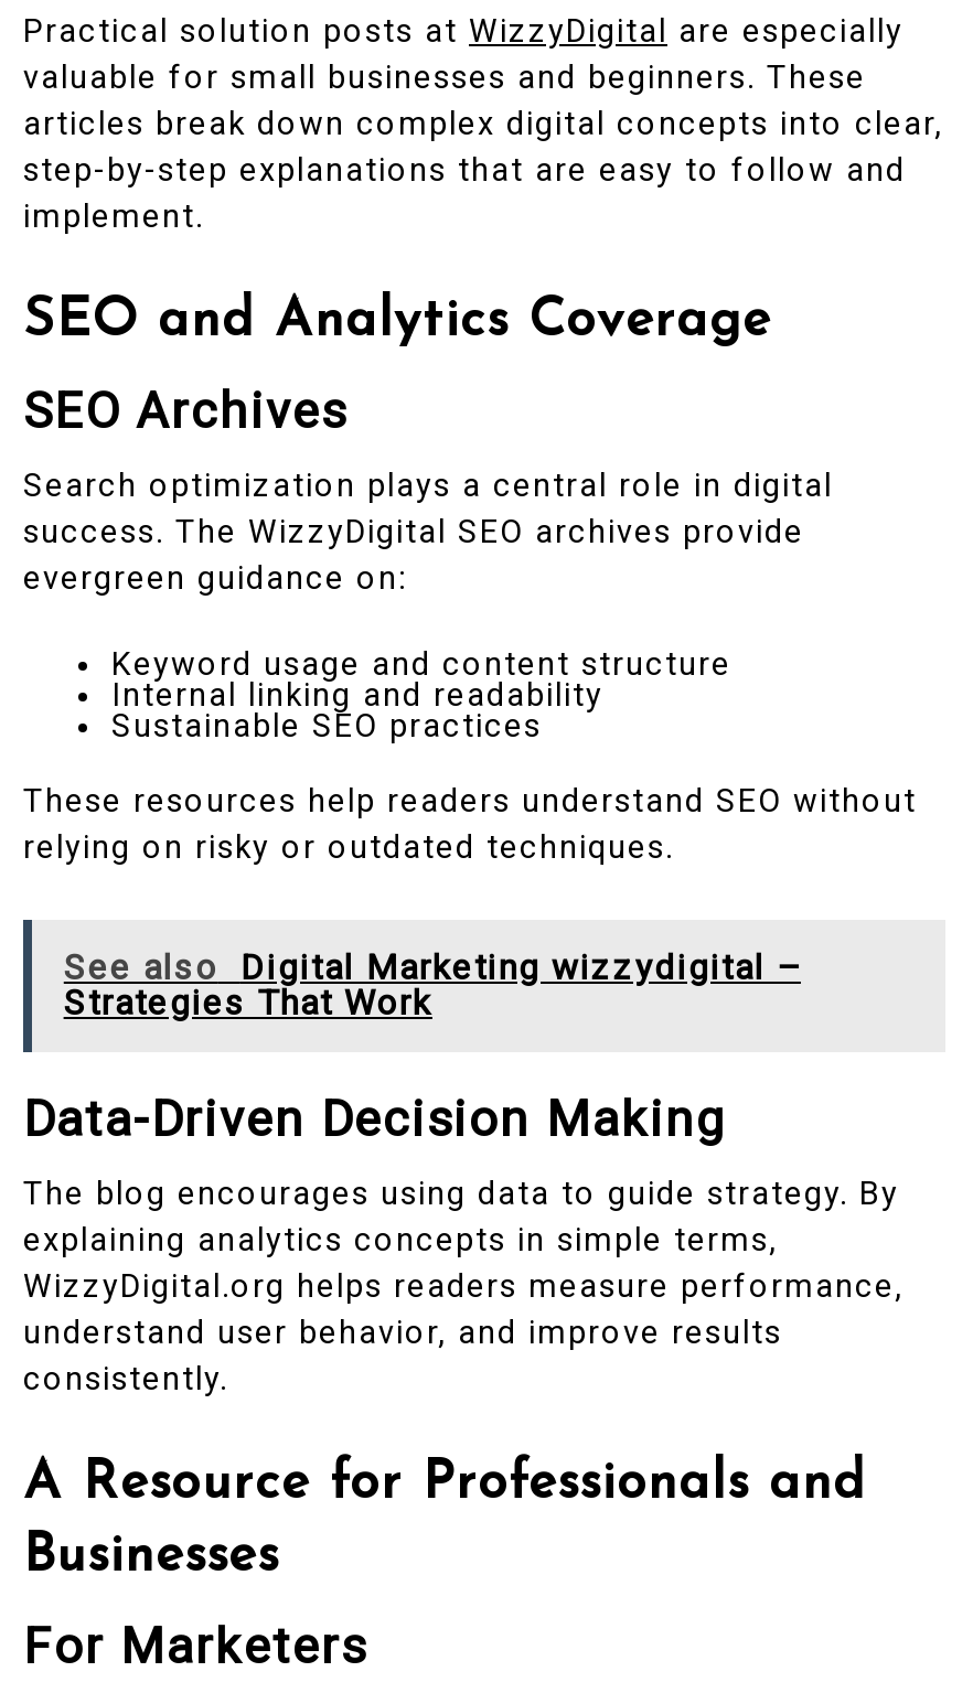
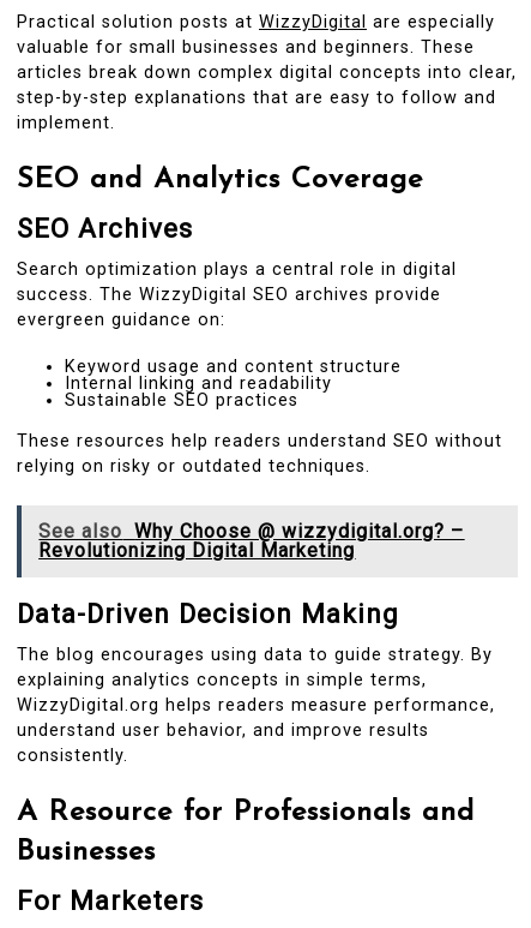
- See also Digital Marketing wizzydigital –
- Strategies That Work
+ See also Why Choose @ wizzydigital.org? –
+ Revolutionizing Digital Marketing
